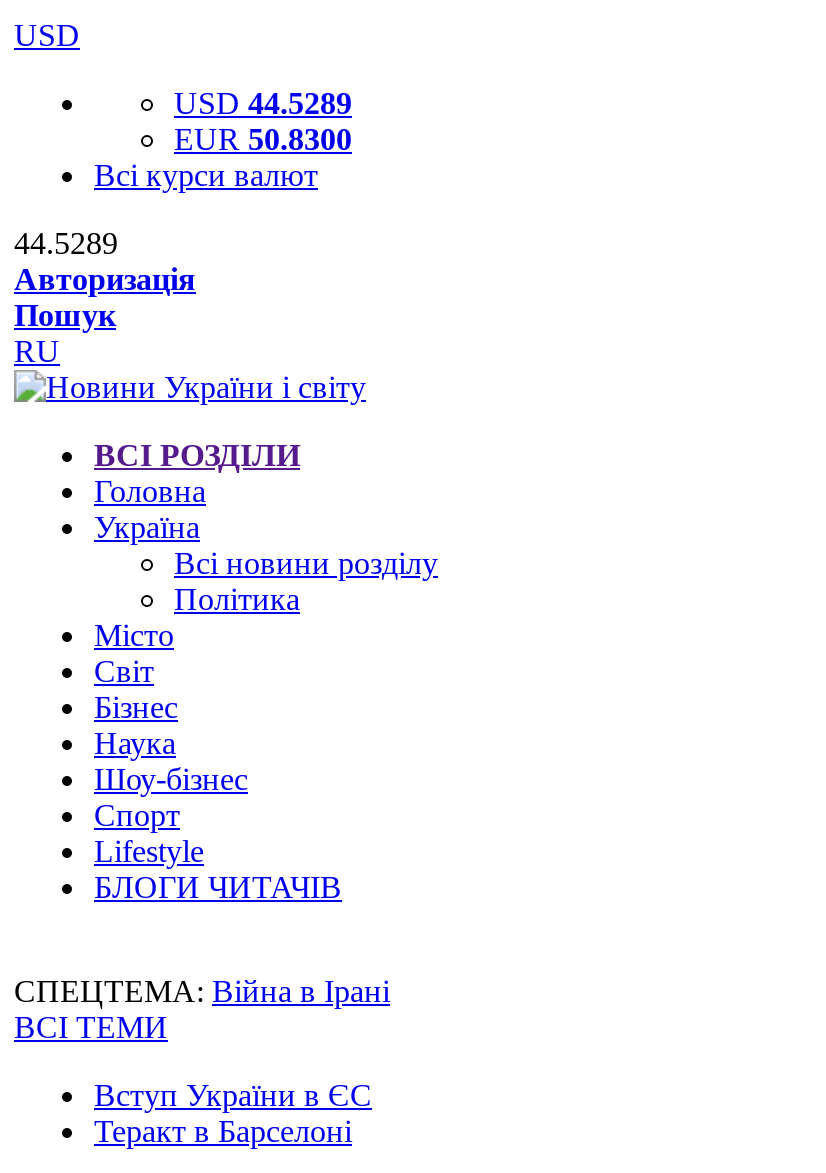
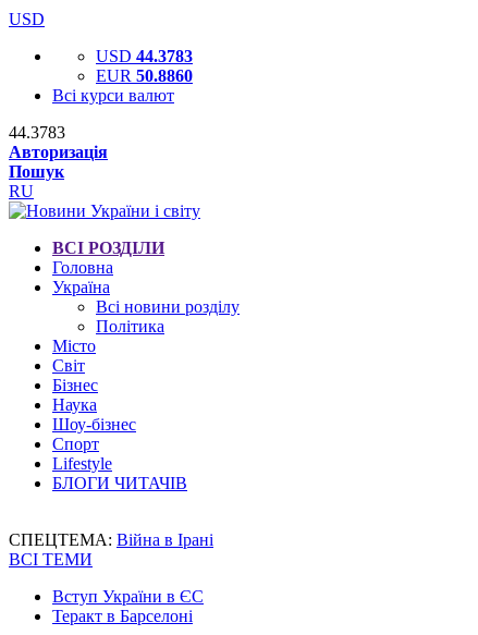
- USD 44.5289
+ USD 44.3783

- EUR 50.8300
+ EUR 50.8860

- 44.5289
+ 44.3783
